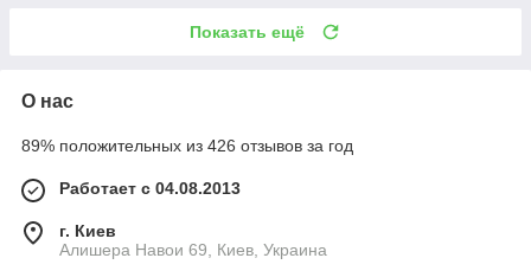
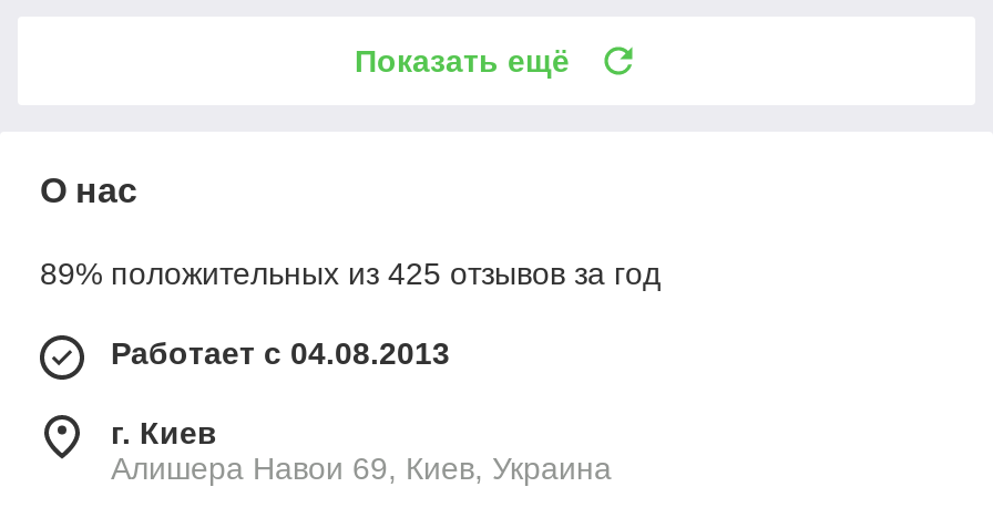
- 89% положительных из 426 отзывов за год
+ 89% положительных из 425 отзывов за год
